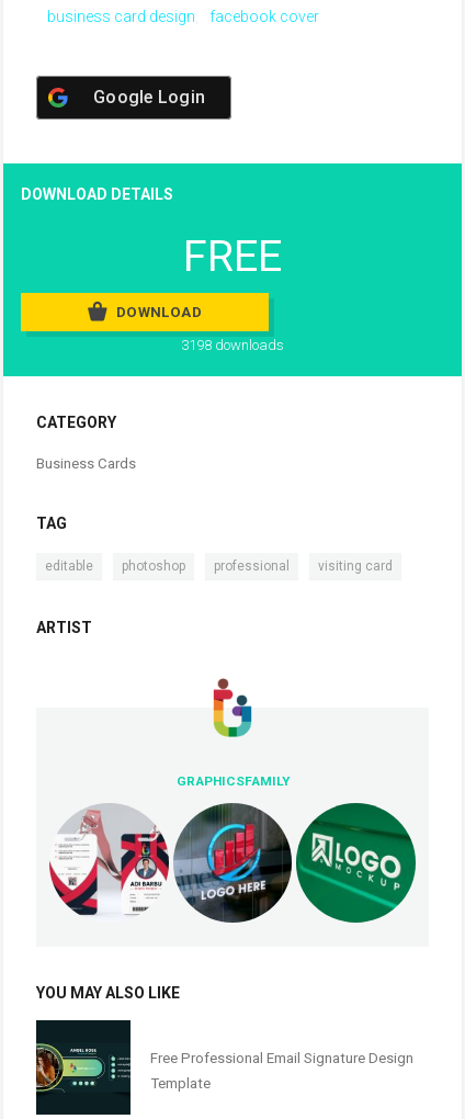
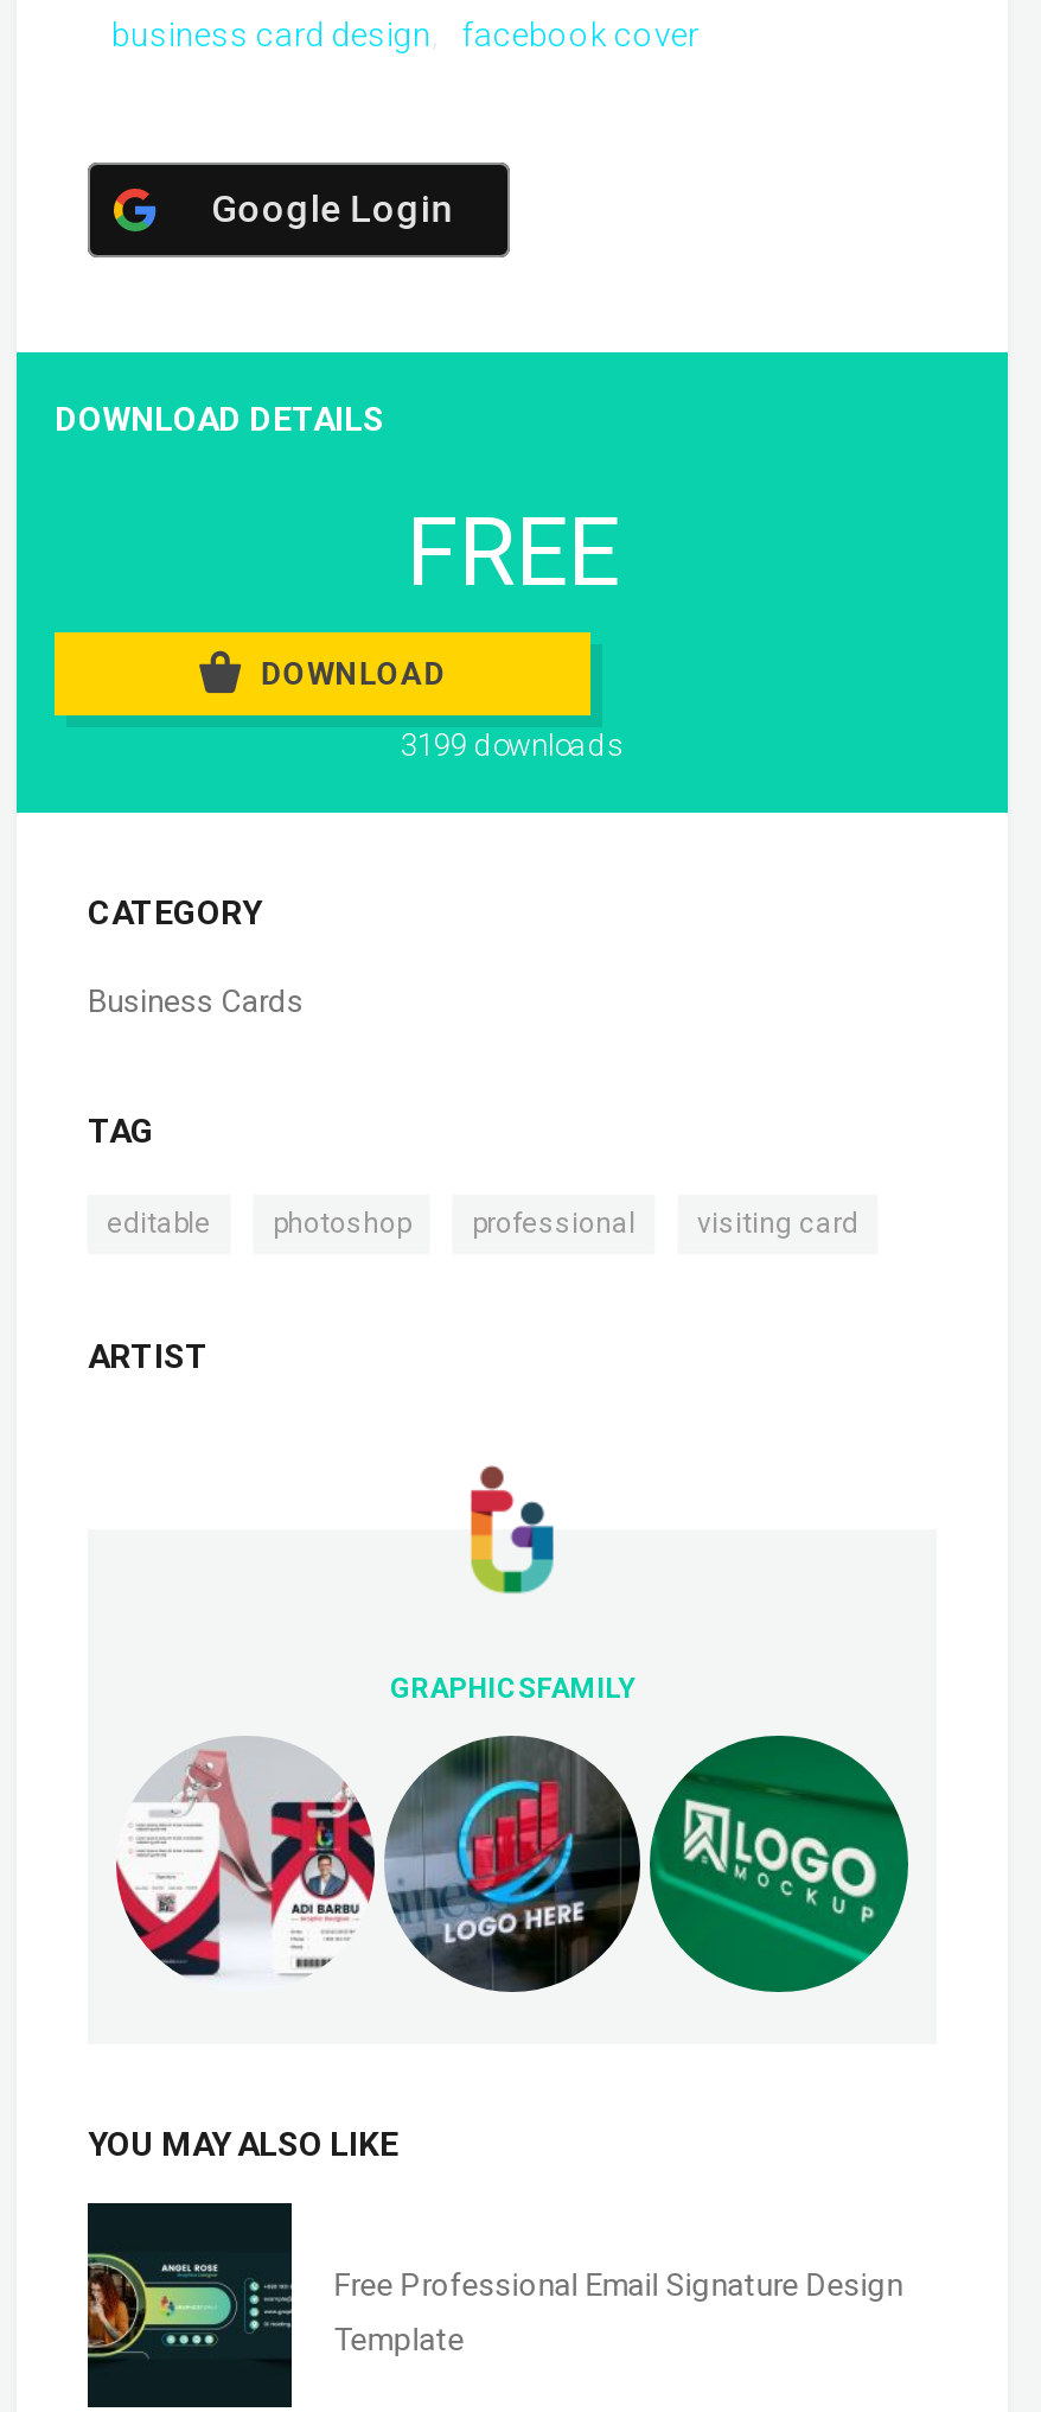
- 3198 downloads
+ 3199 downloads
